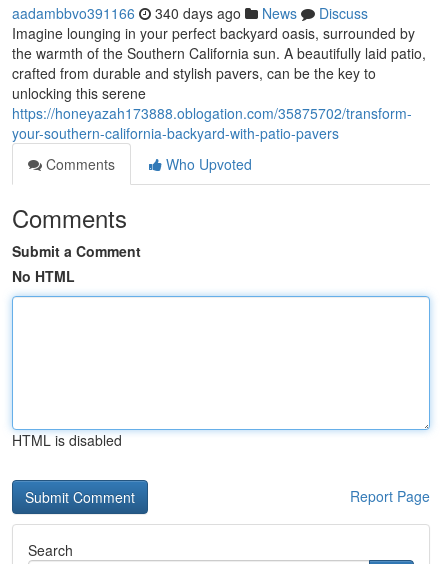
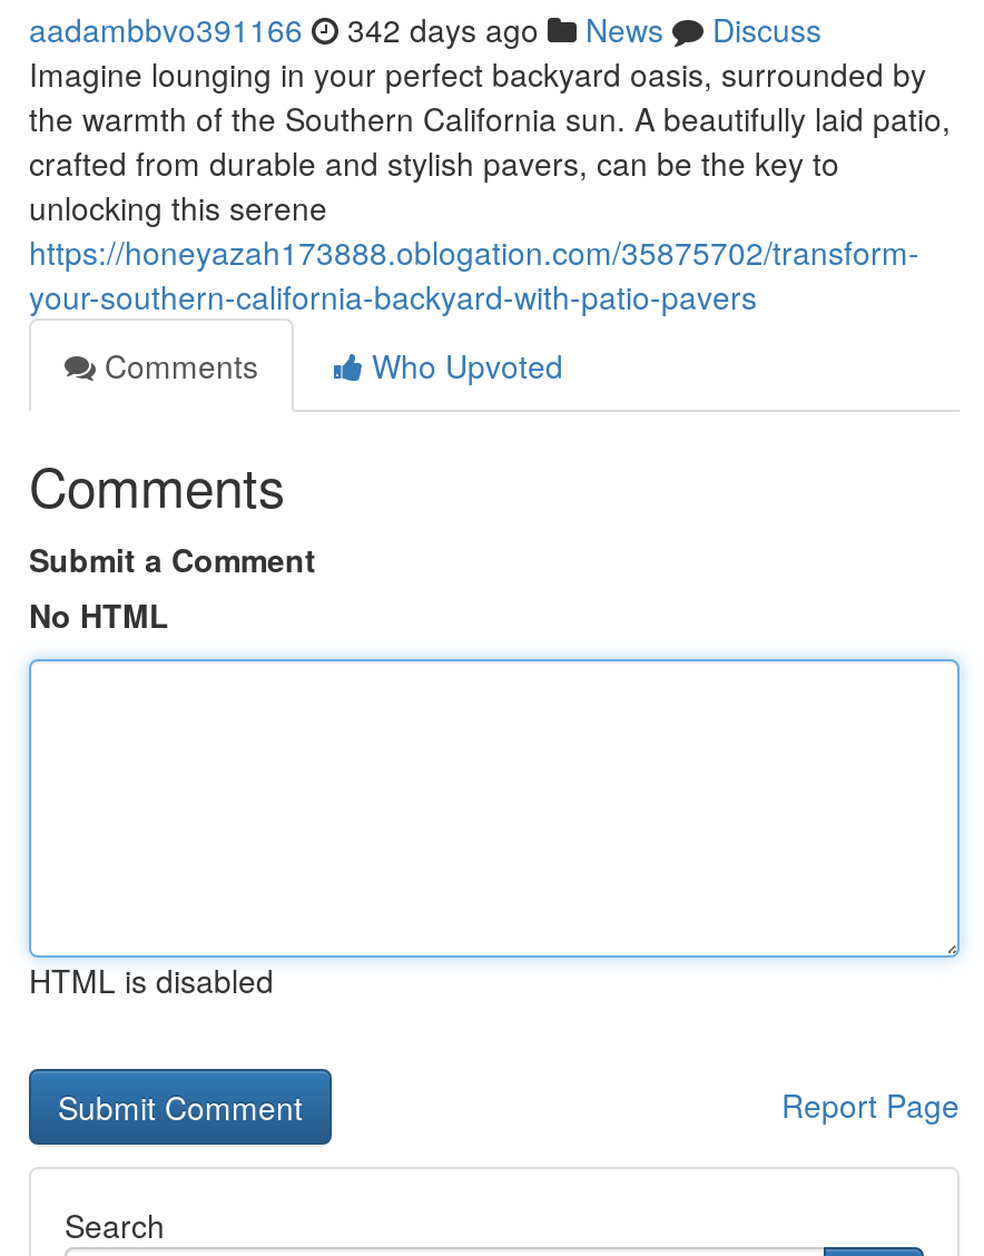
- aadambbvo391166 340 days ago News Discuss
+ aadambbvo391166 342 days ago News Discuss
